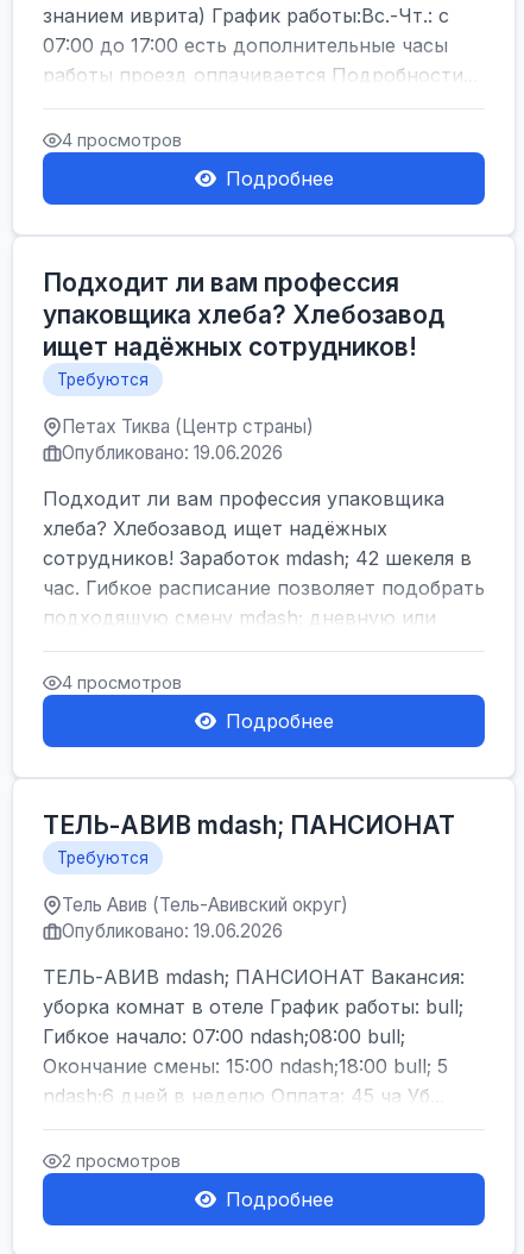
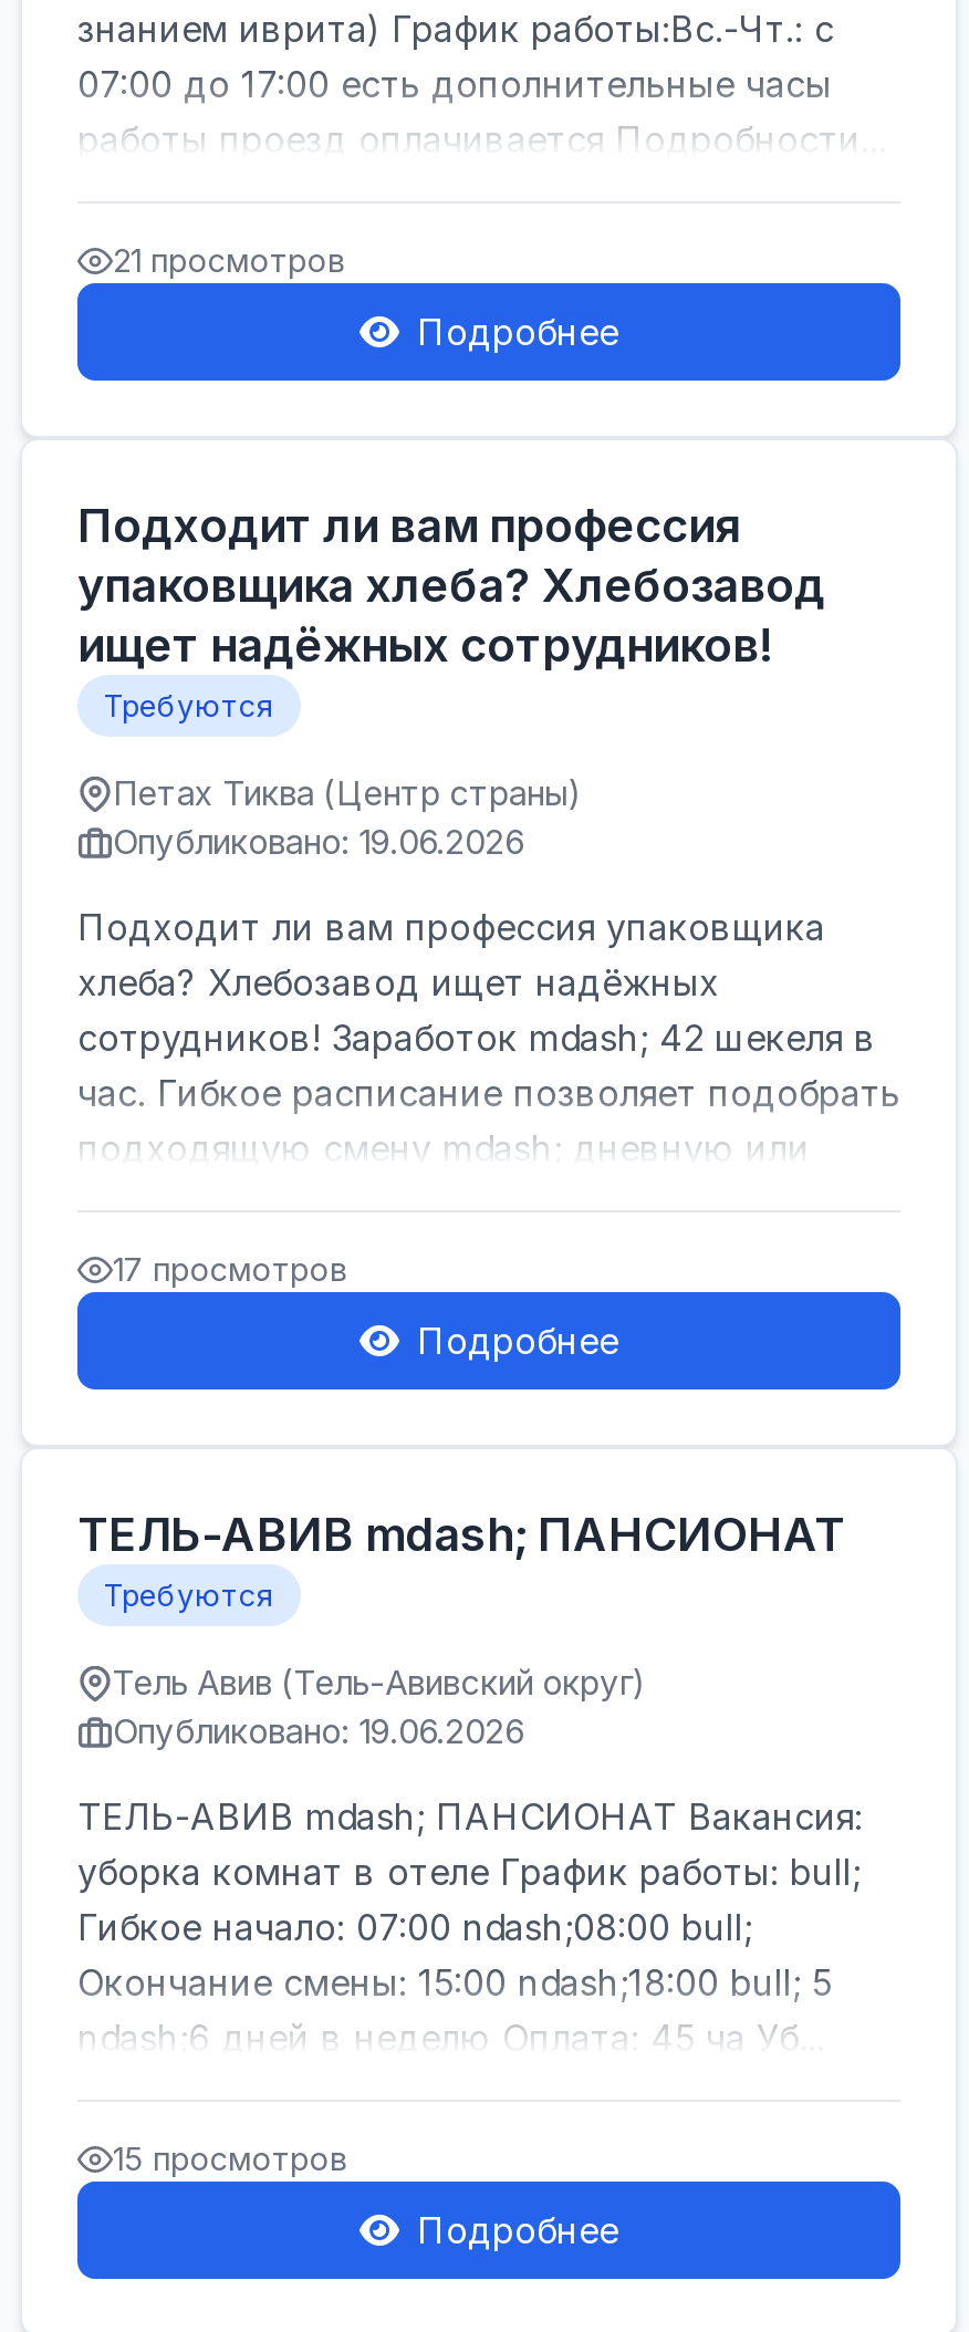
- 4 просмотров
+ 21 просмотров

- 4 просмотров
+ 17 просмотров

- 2 просмотров
+ 15 просмотров
